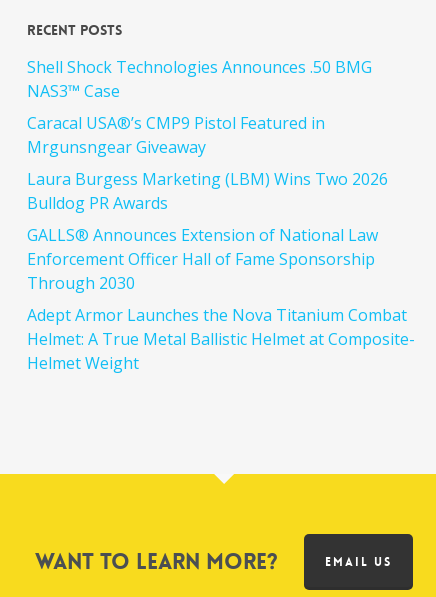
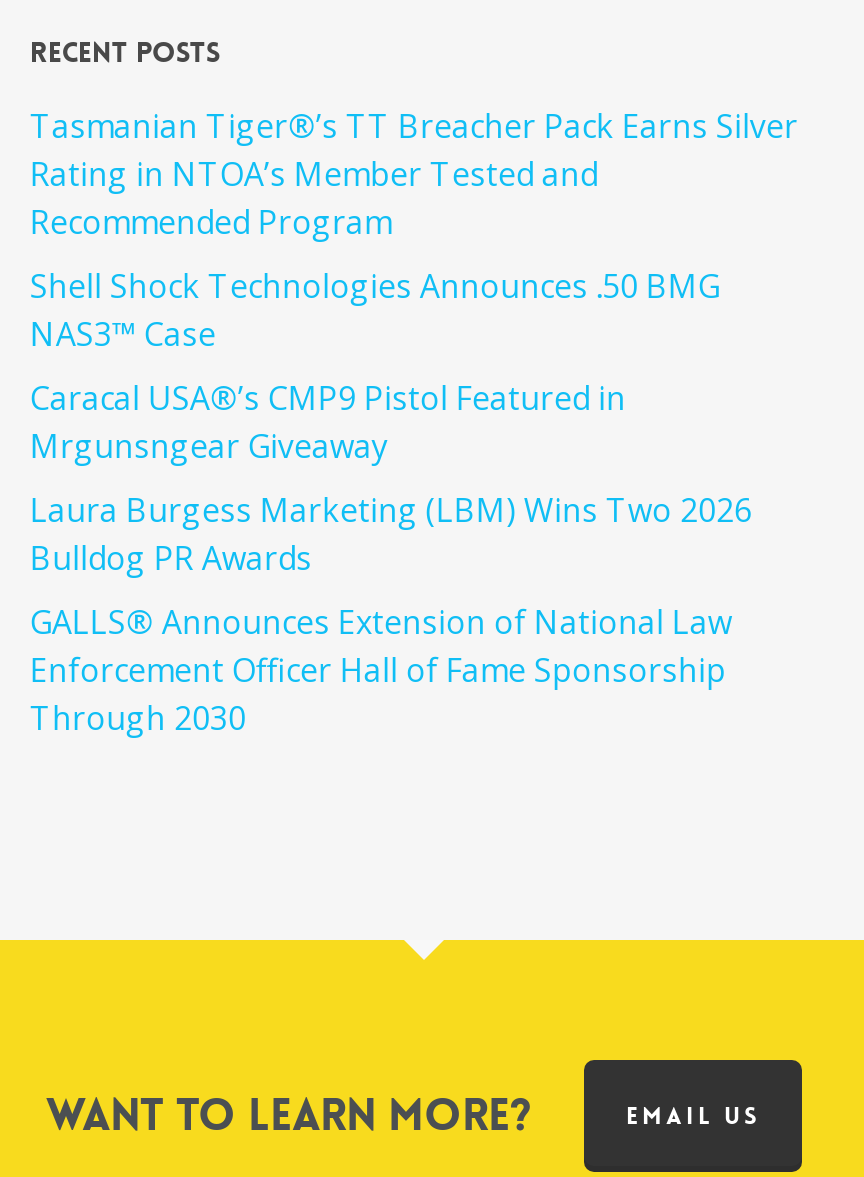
+ Tasmanian Tiger®’s TT Breacher Pack Earns Silver
+ Rating in NTOA’s Member Tested and
+ Recommended Program

moved down: Shell Shock Technologies Announces .50 BMG | NAS3™ Case | Caracal USA®’s CMP9 Pistol Featured in | ... | Enforcement Officer Hall of Fame Sponsorship | Through 2030

- Adept Armor Launches the Nova Titanium Combat
- Helmet: A True Metal Ballistic Helmet at Composite-
- Helmet Weight
